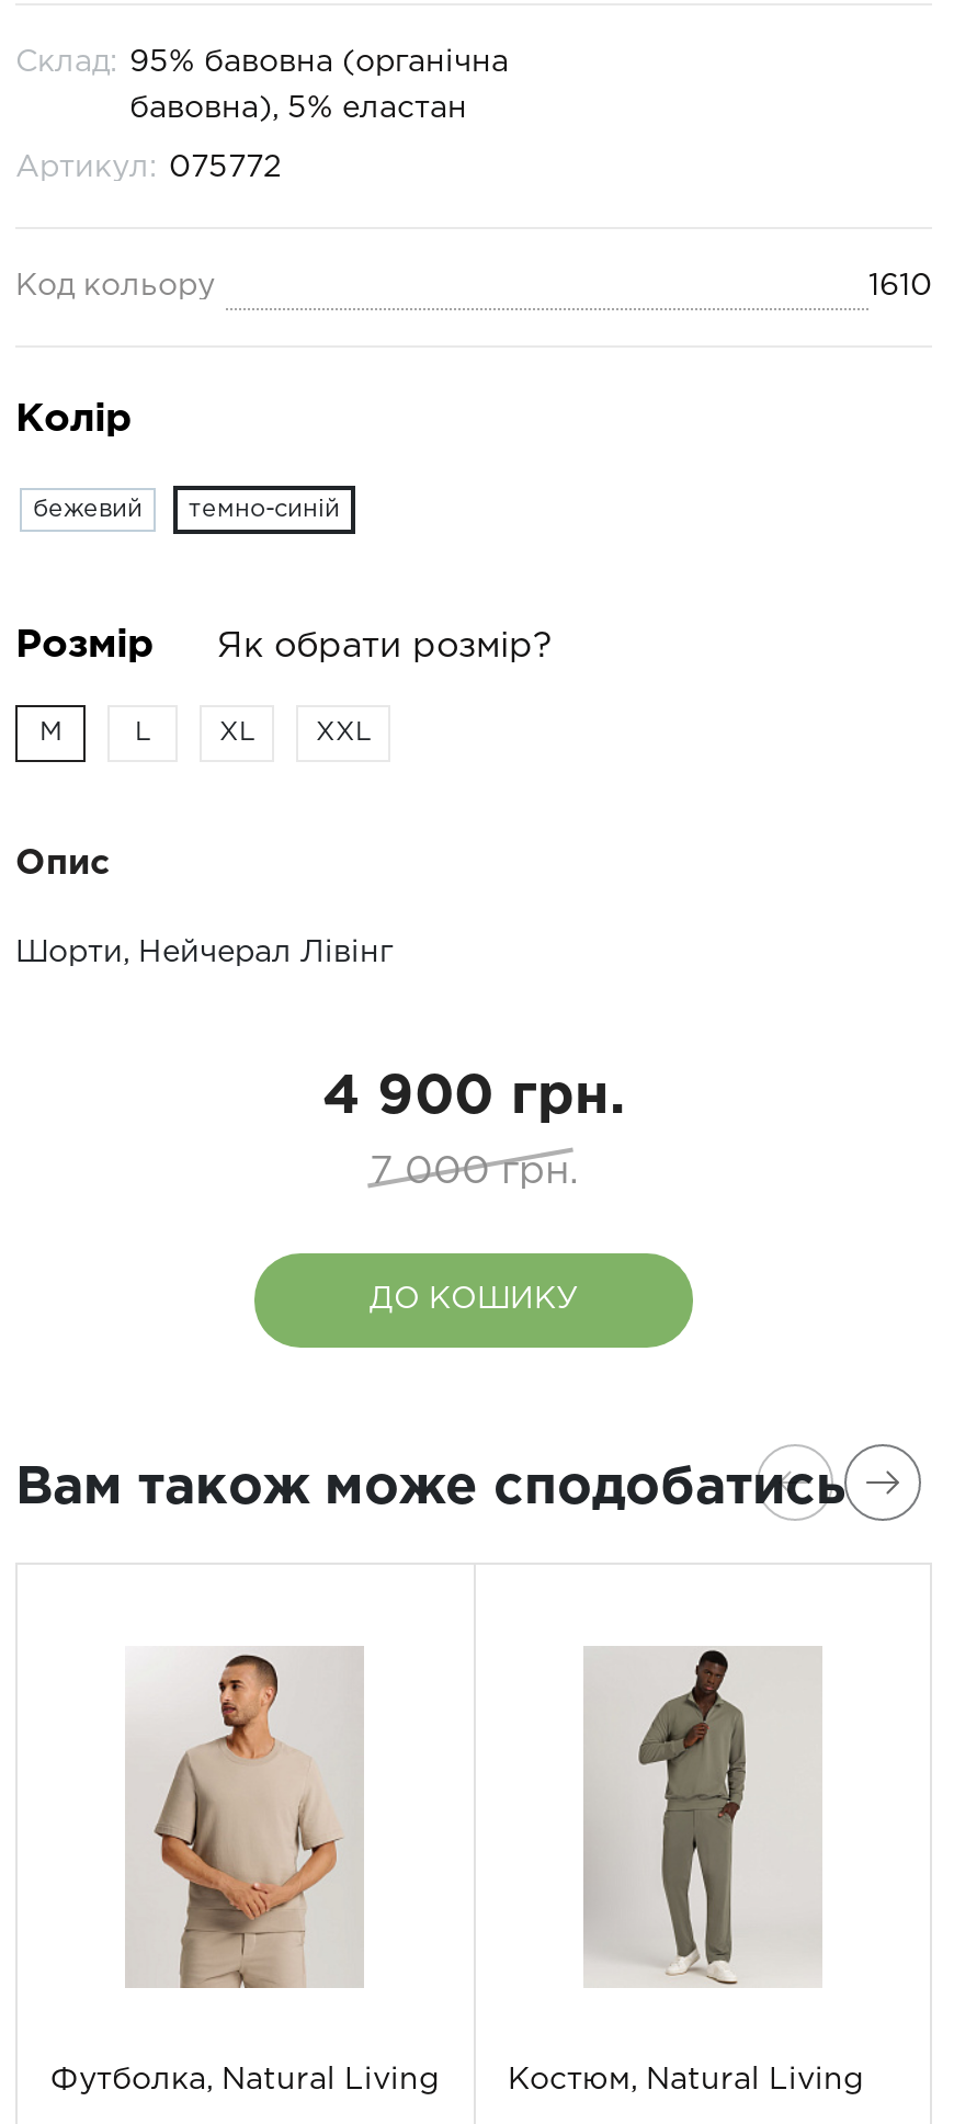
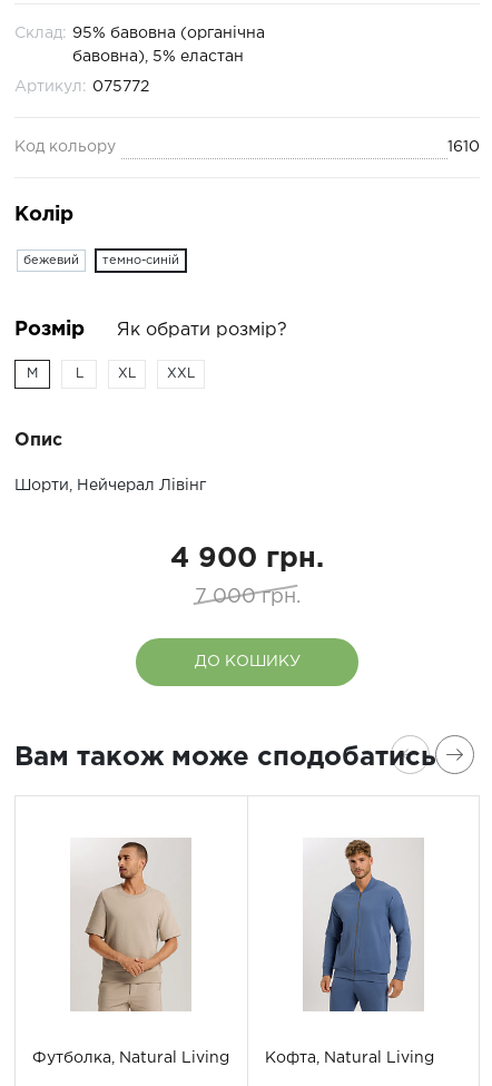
- [image]
- Костюм, Natural Living
+ [image]
+ Кофта, Natural Living
